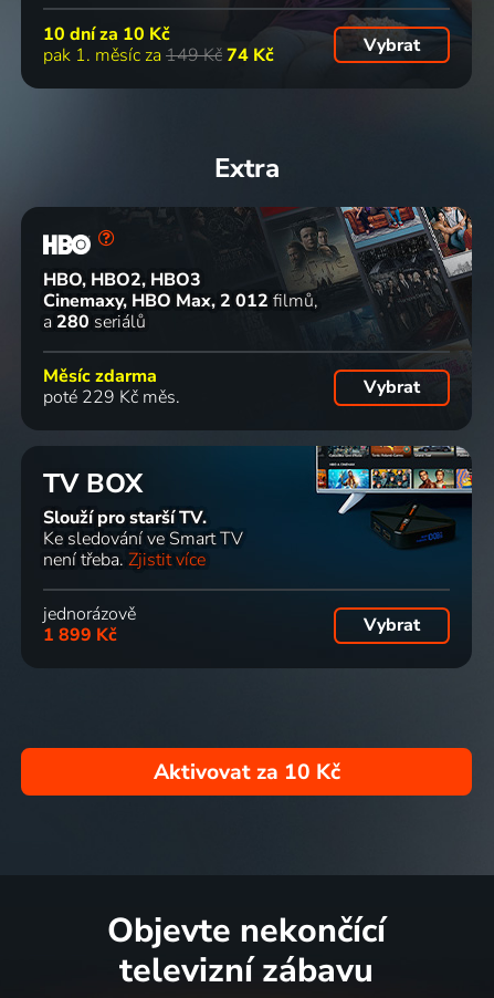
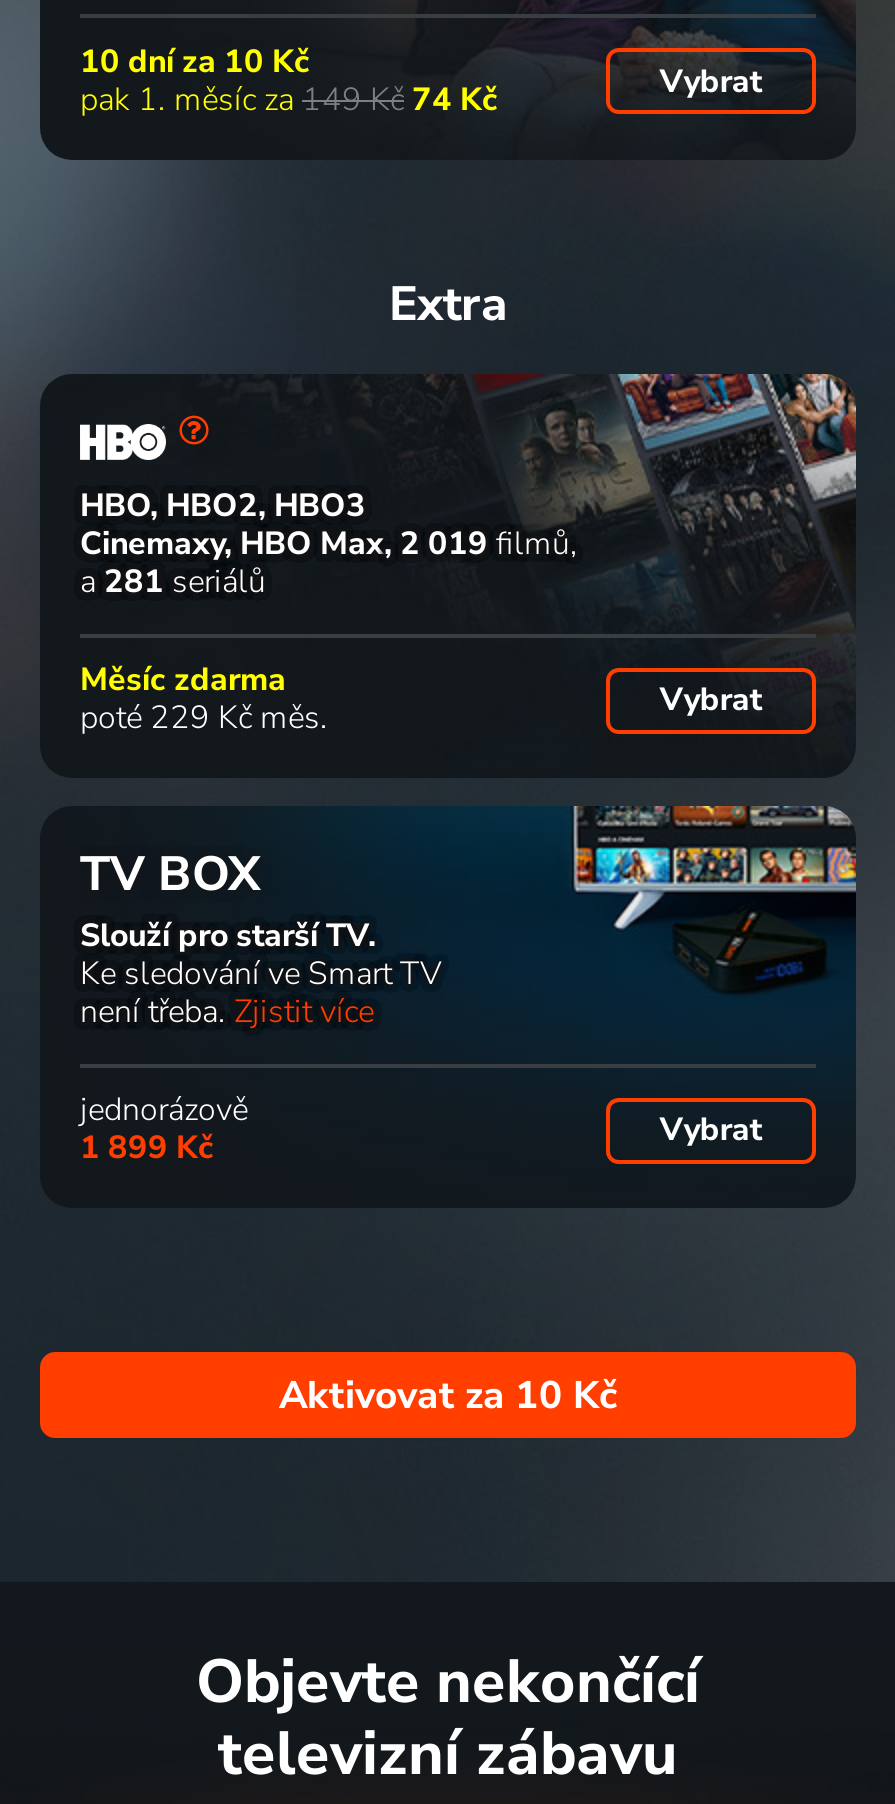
- Cinemaxy, HBO Max 2 012 filmů
+ Cinemaxy, HBO Max 2 019 filmů

- a 280 seriálů
+ a 281 seriálů
